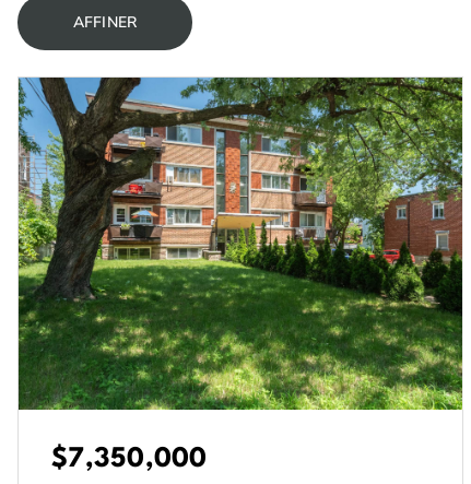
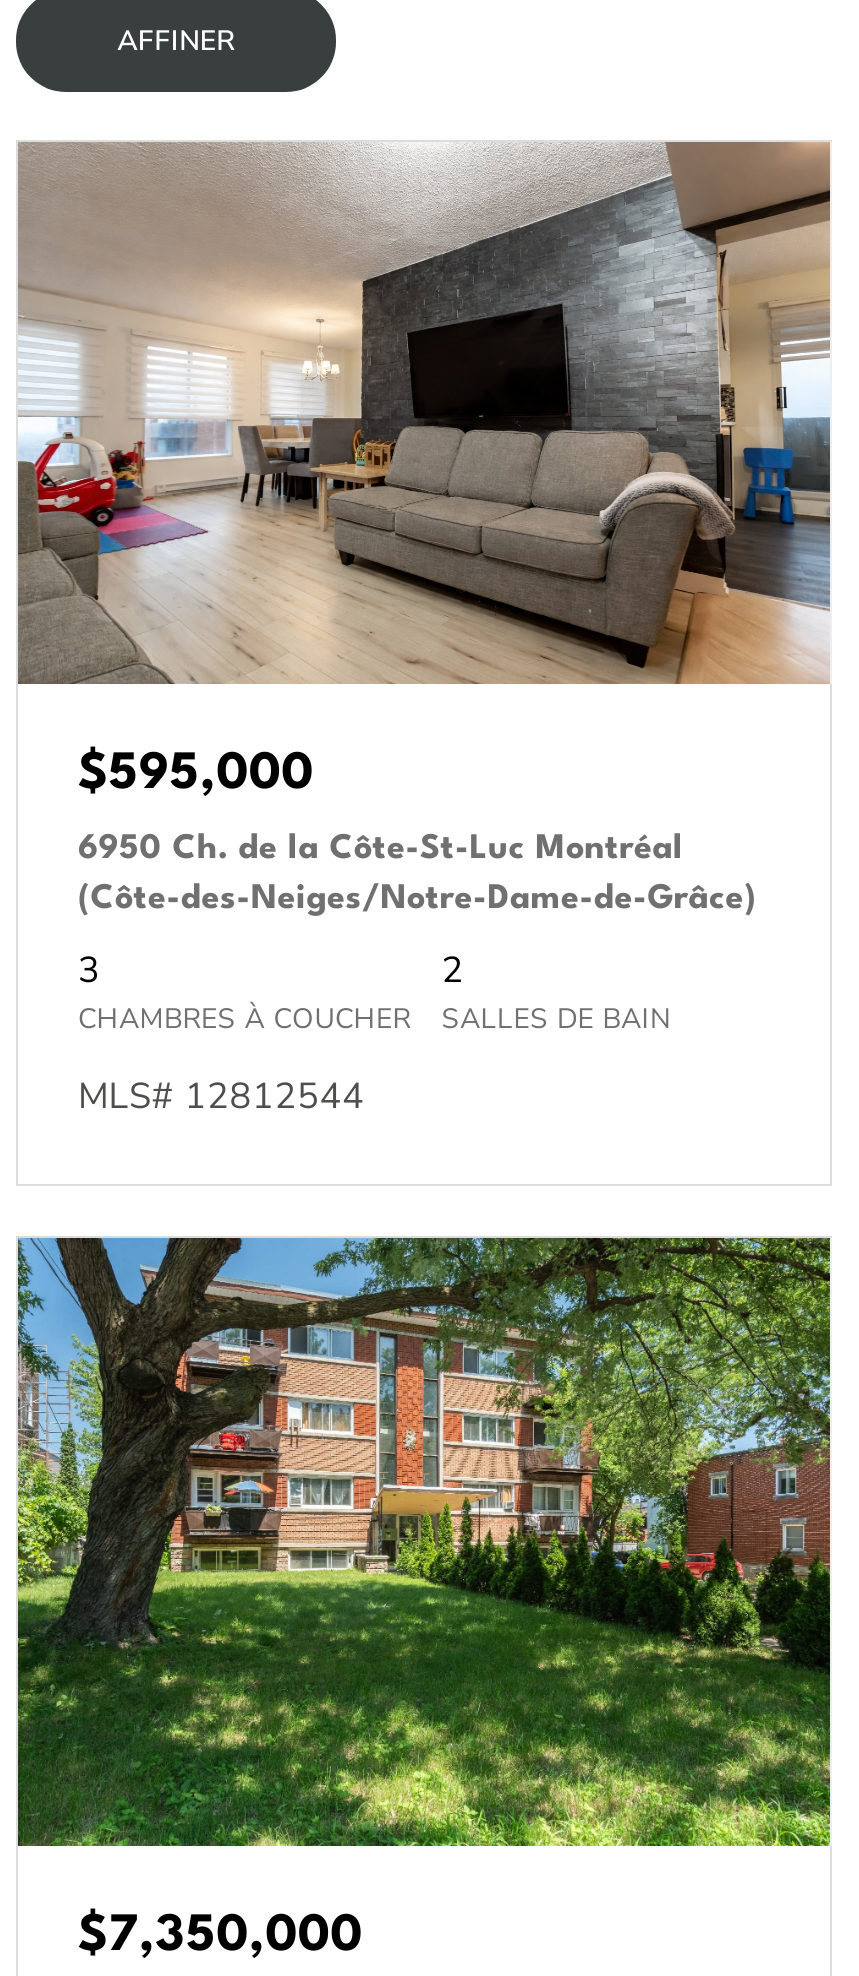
+ [image]
+ $595,000
+ 6950 Ch. de la Côte-St-Luc Montréal
+ (Côte-des-Neiges/Notre-Dame-de-Grâce)
+ 3
+ CHAMBRES À COUCHER

+ 2
+ SALLES DE BAIN
+ MLS# 12812544
